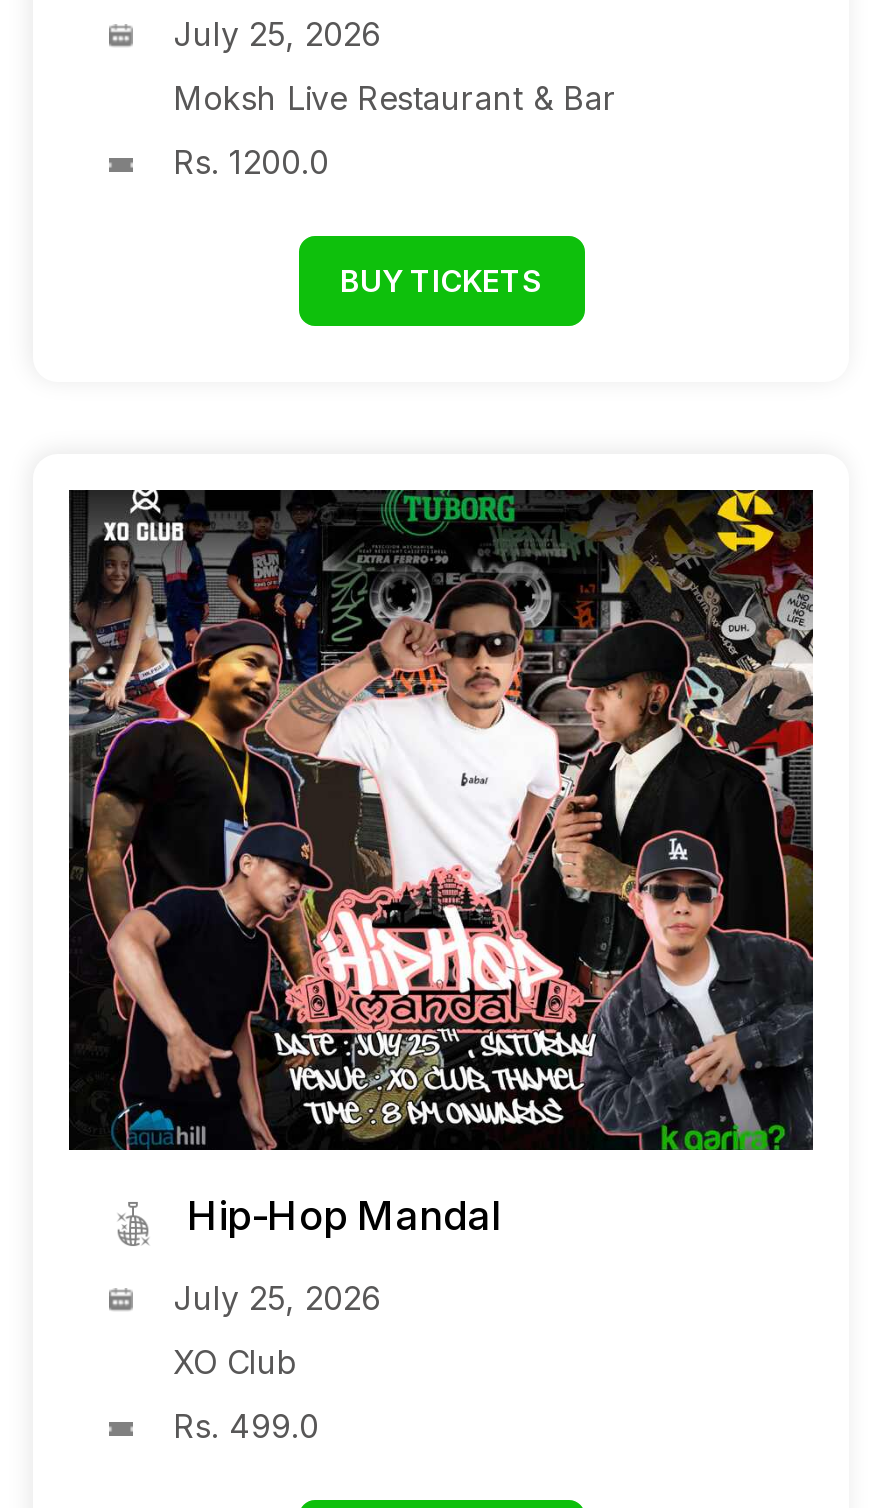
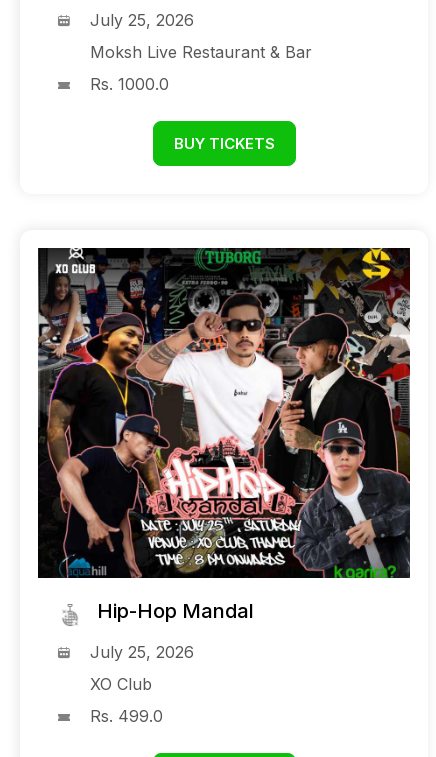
- Rs. 1200.0
+ Rs. 1000.0
